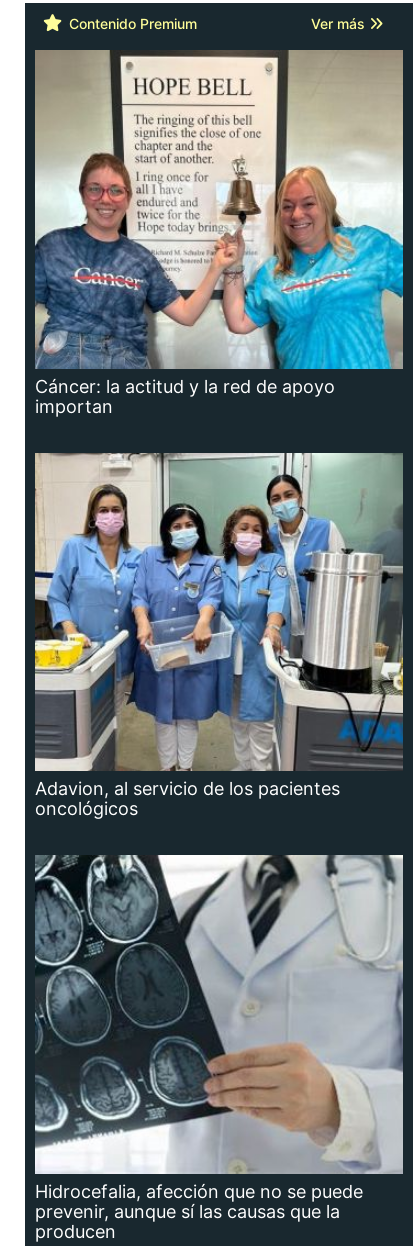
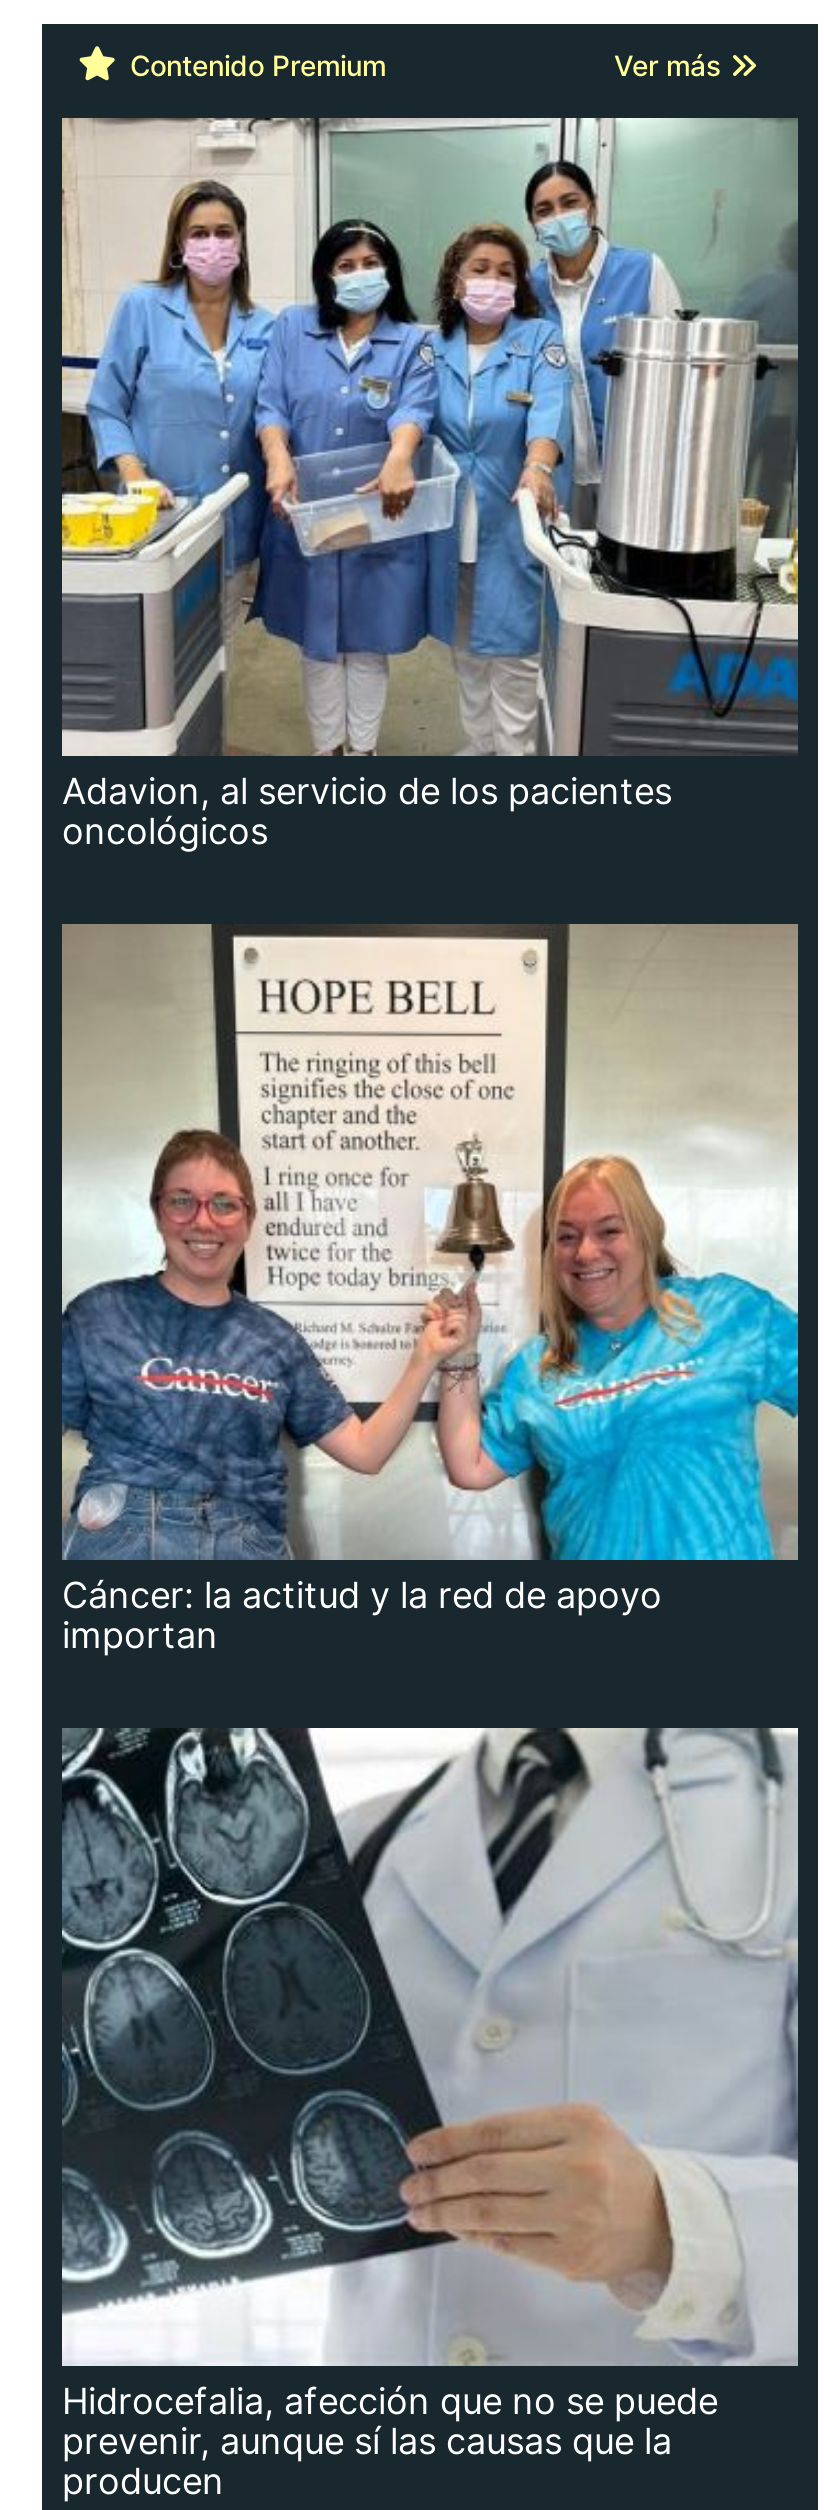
moved down: [image] | Cáncer: la actitud y la red de apoyo | importan

moved up: [image] | Adavion, al servicio de los pacientes | oncológicos
